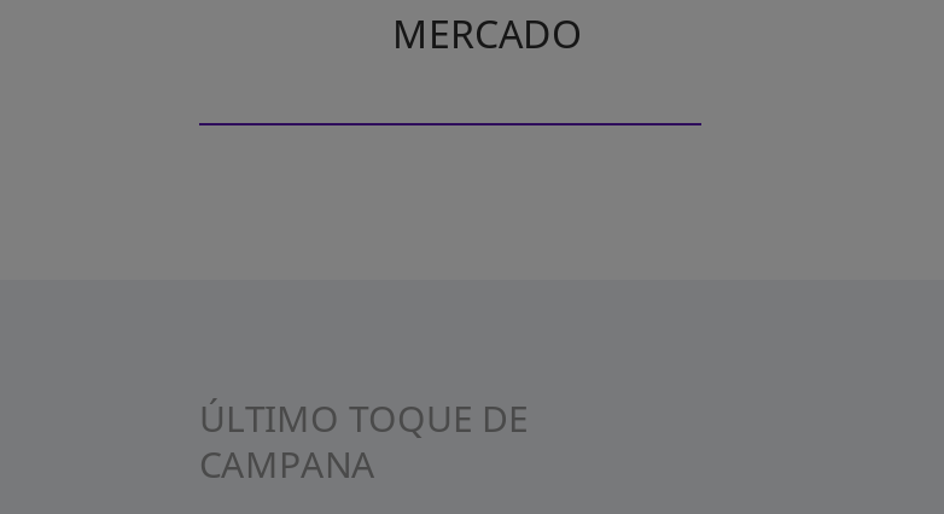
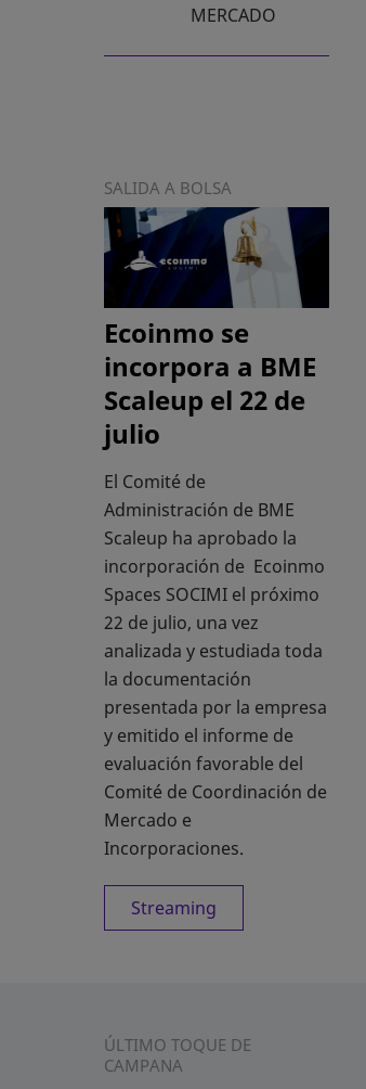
+ [image]
+ Ecoinmo se
+ incorpora a BME
+ Scaleup el 22 de
+ julio
+ El Comité de
+ Administración de BME
+ Scaleup ha aprobado la
+ incorporación de Ecoinmo
+ Spaces SOCIMI el próximo
+ 22 de julio, una vez
+ analizada y estudiada toda
+ la documentación
+ presentada por la empresa
+ y emitido el informe de
+ evaluación favorable del
+ Comité de Coordinación de
+ Mercado e
+ Incorporaciones.
+ Streaming

+ SALIDA A BOLSA

+ [image]
